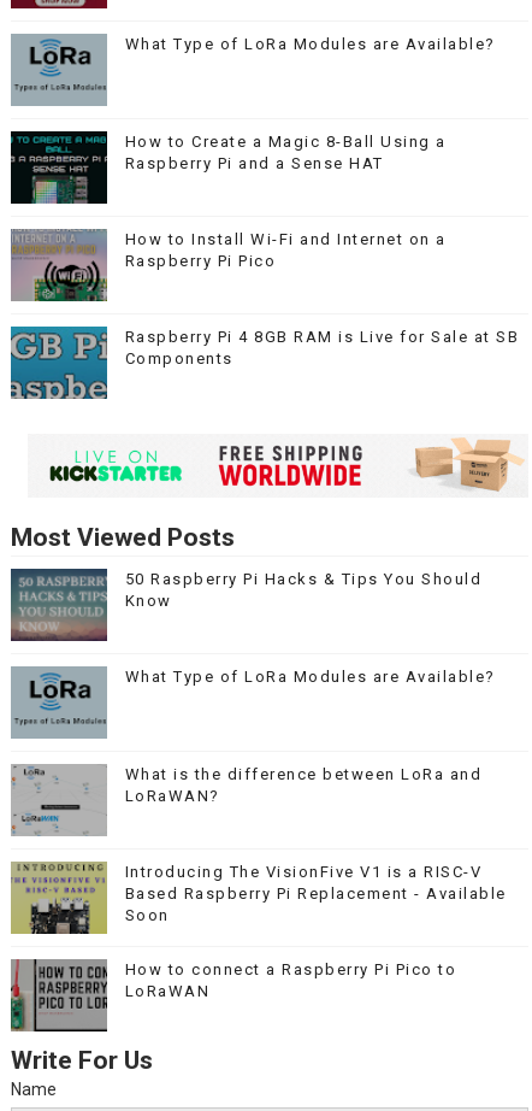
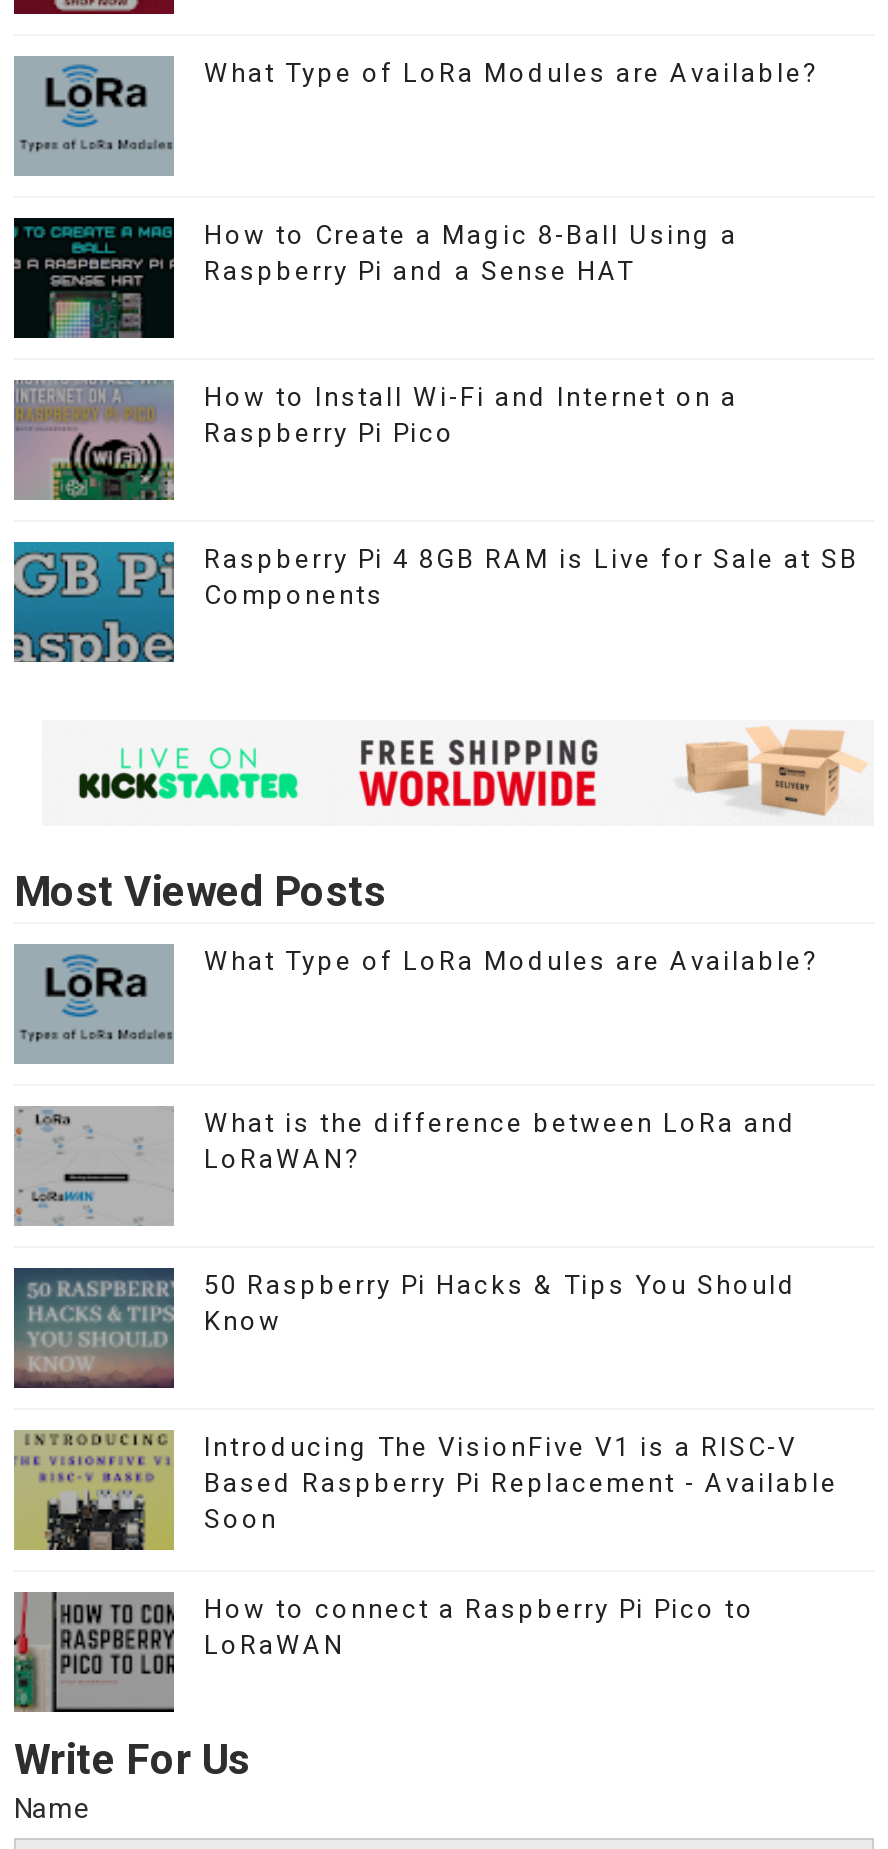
moved down: [image] | 50 Raspberry Pi Hacks & Tips You Should | Know

moved up: [image] | What Type of LoRa Modules are Available? | What is the difference between LoRa and | LoRaWAN?
